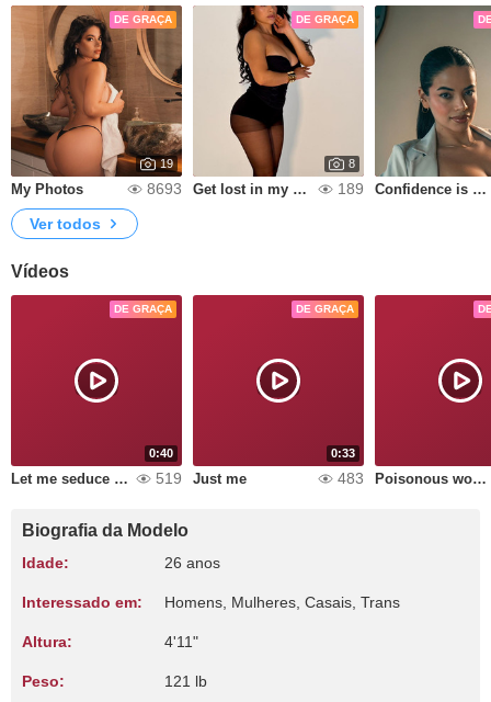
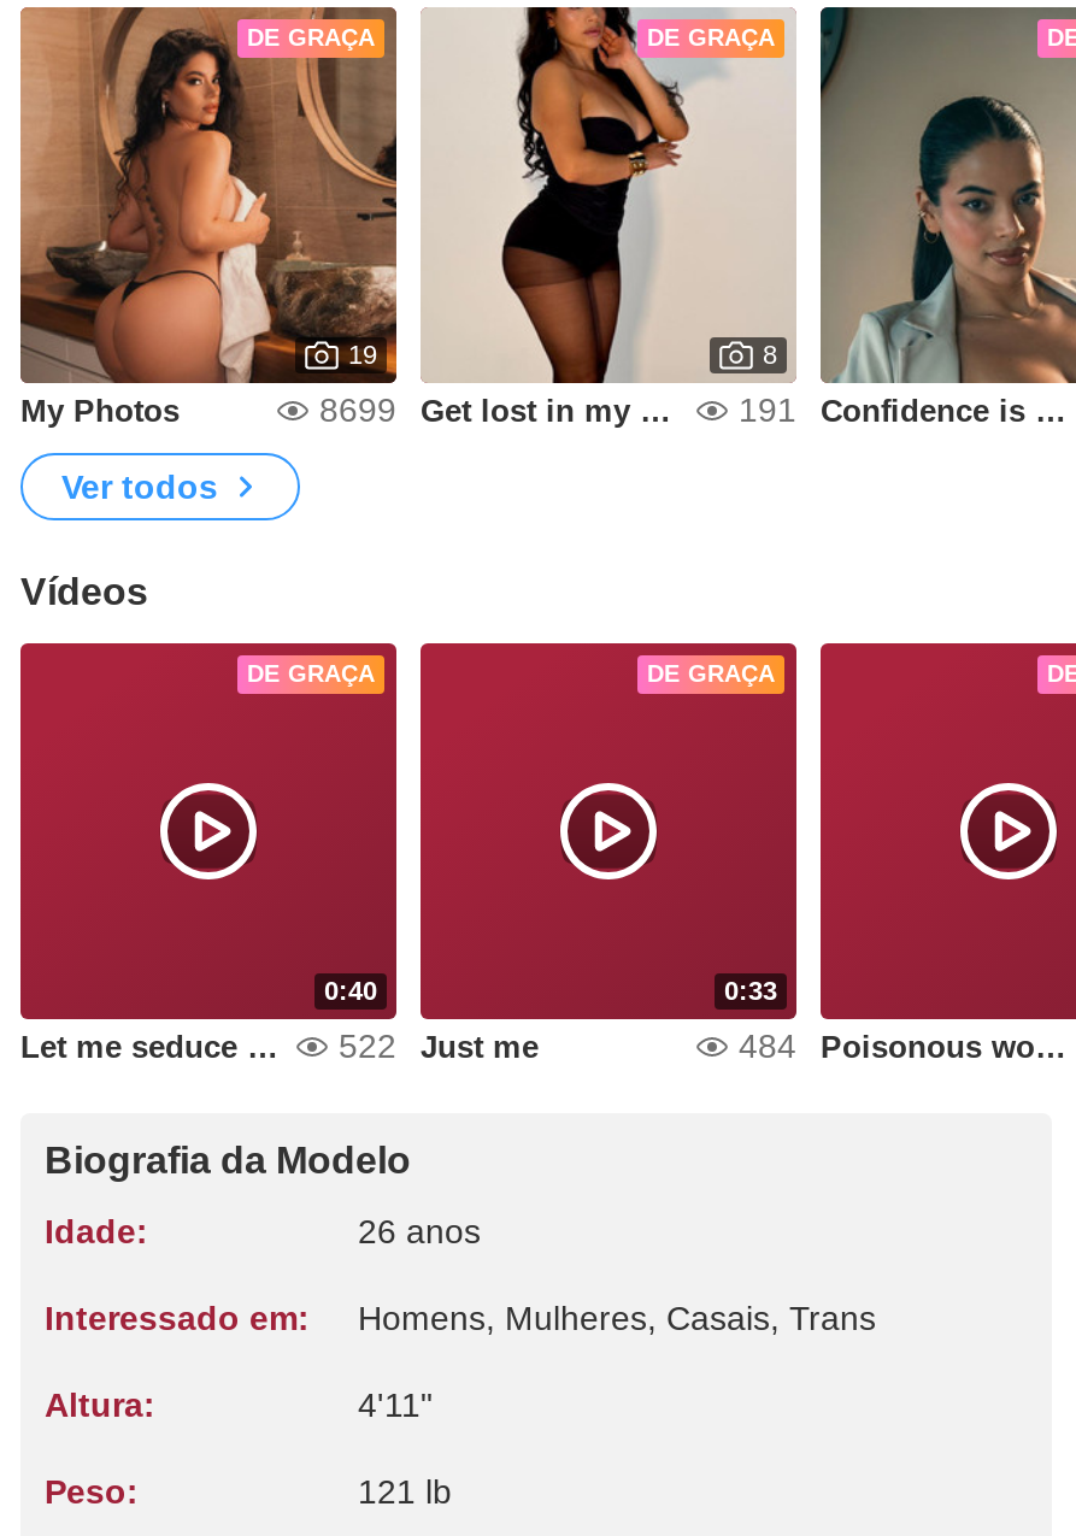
- 8693
+ 8699

- 189
+ 191

- 519
+ 522

- 483
+ 484
